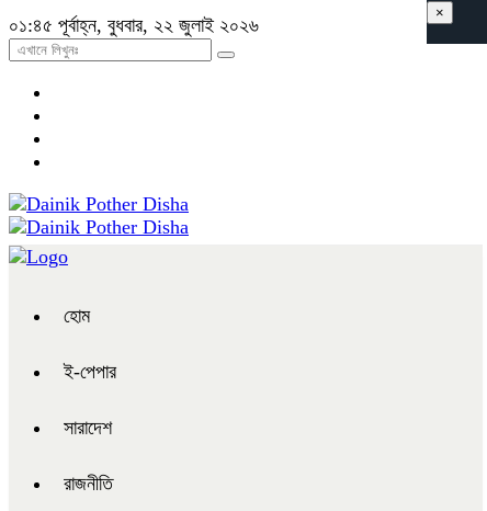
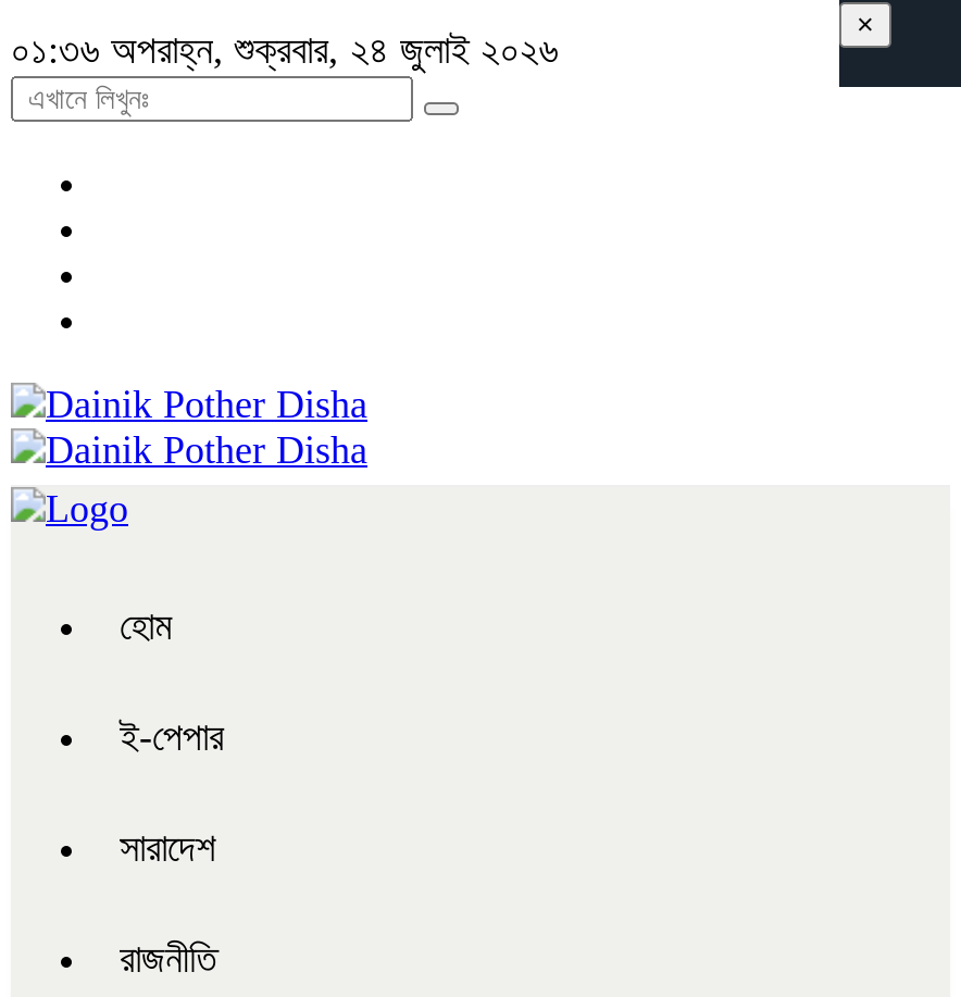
- ০১:৪৫ পূর্বাহ্ন, বুধবার, ২২ জুলাই ২০২৬
+ ০১:৩৬ অপরাহ্ন, শুক্রবার, ২৪ জুলাই ২০২৬
